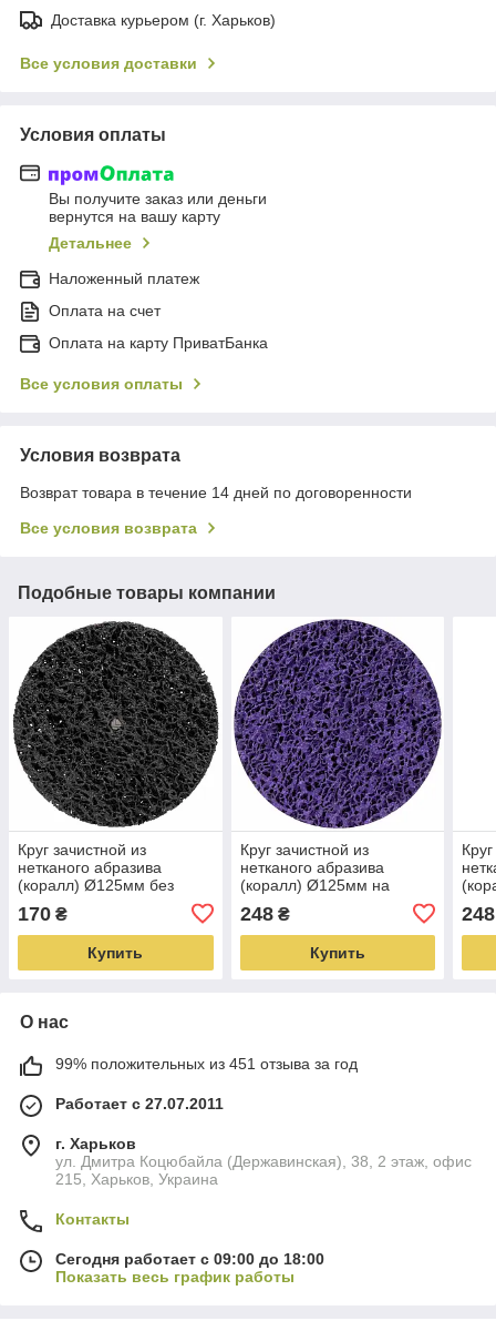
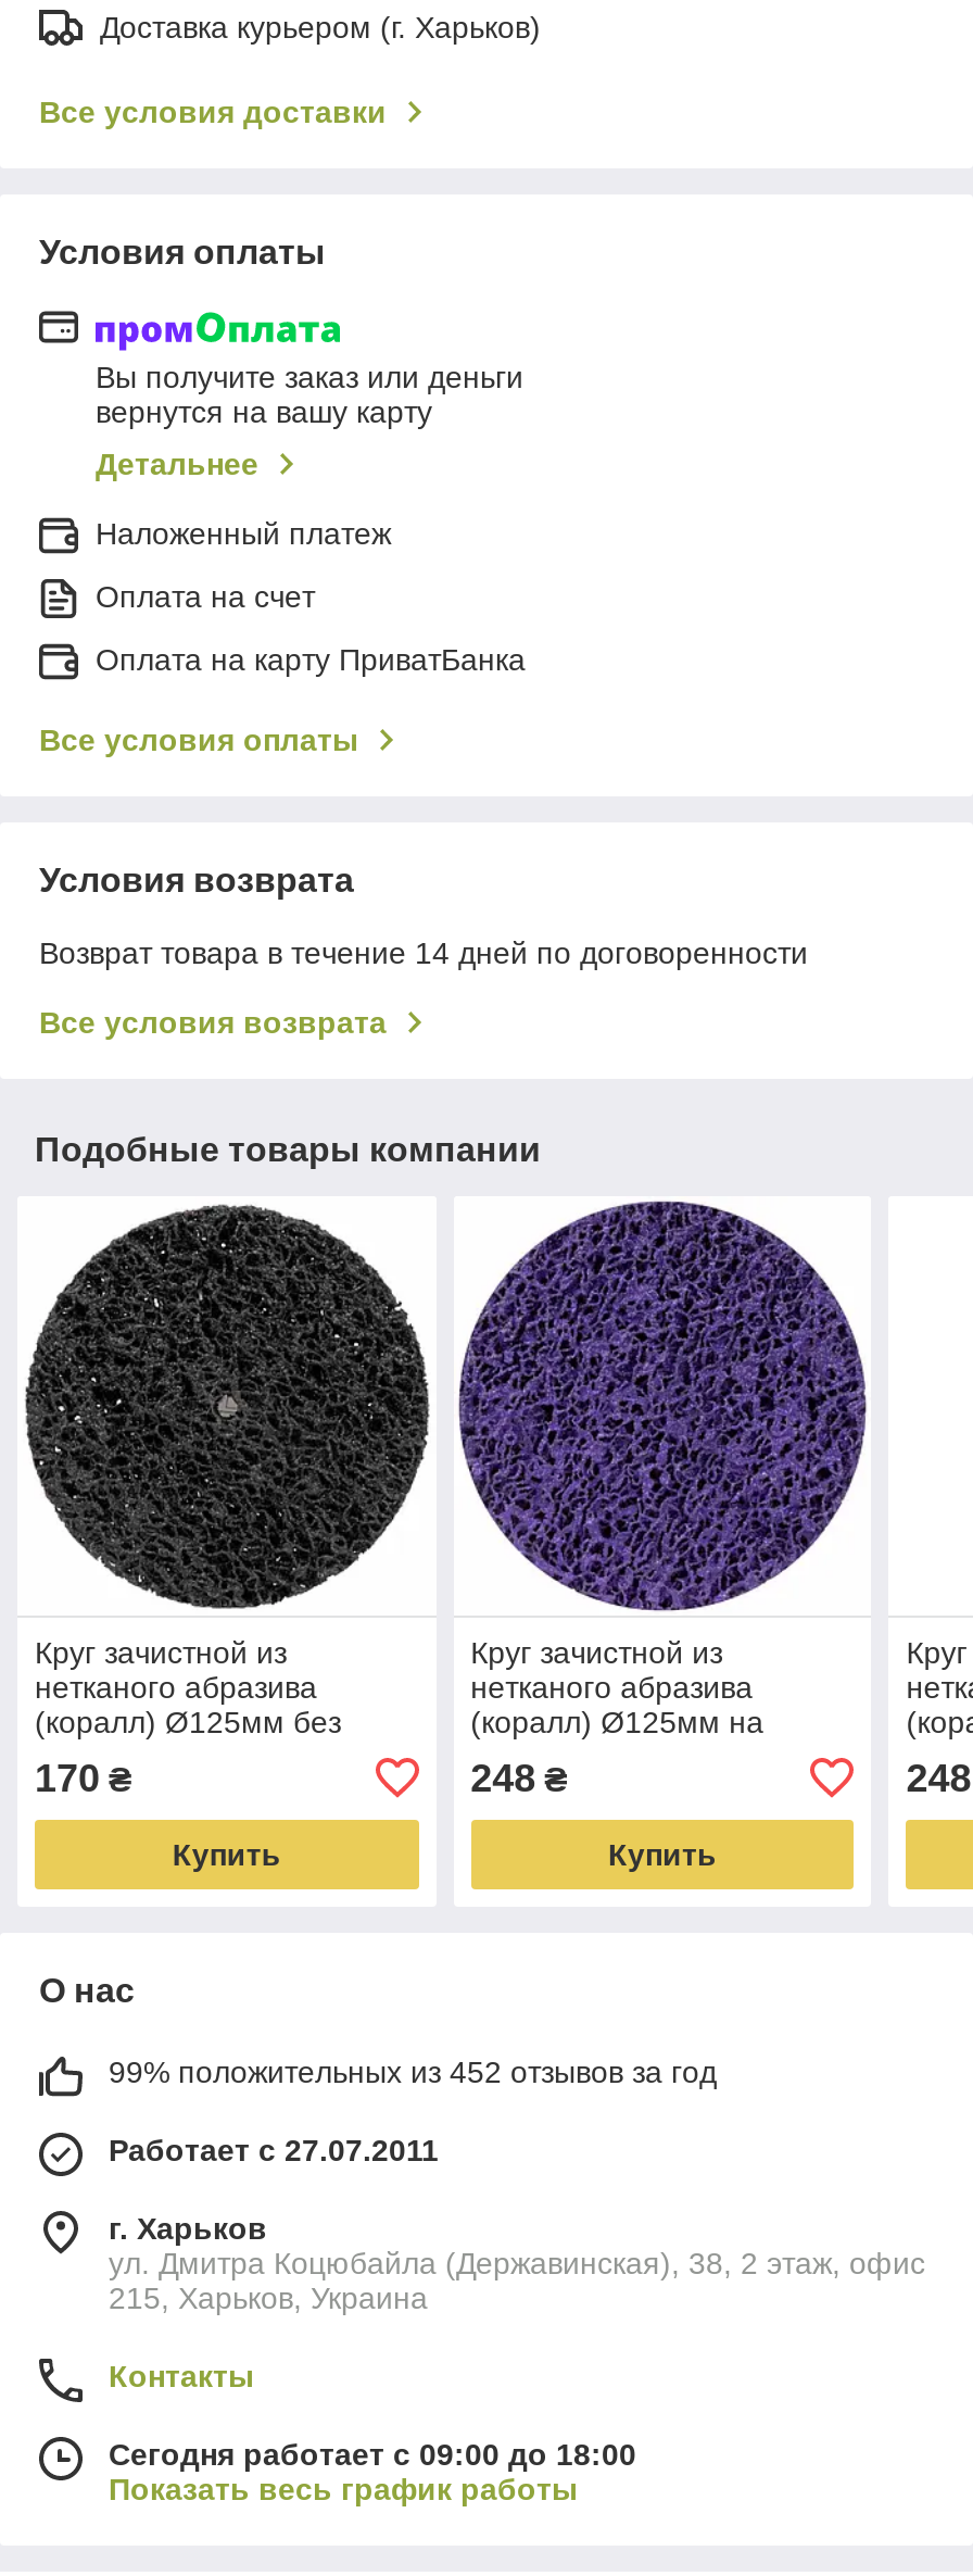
- 99% положительных из 451 отзыва за год
+ 99% положительных из 452 отзывов за год
